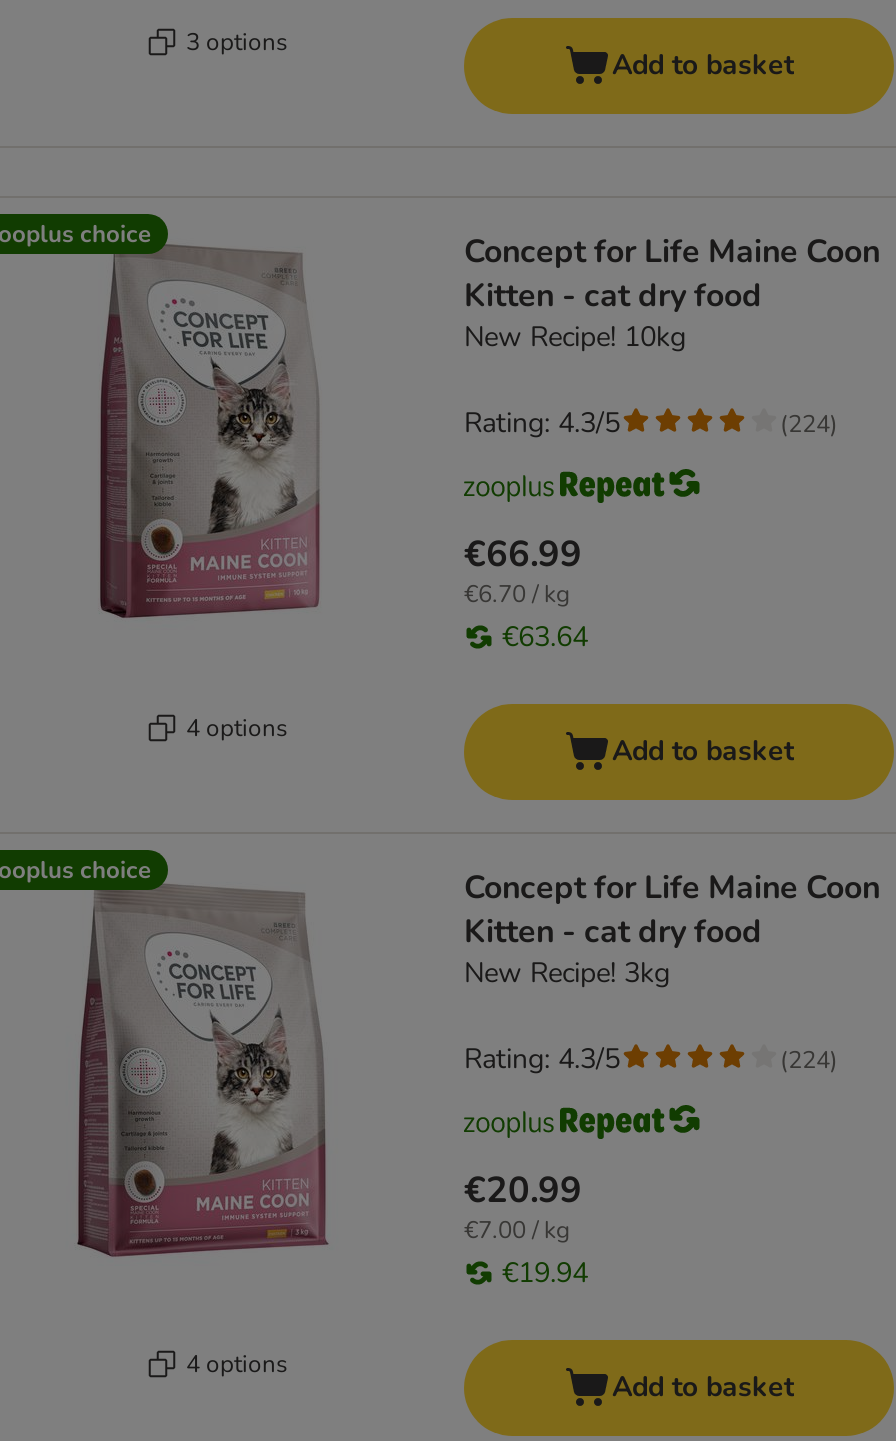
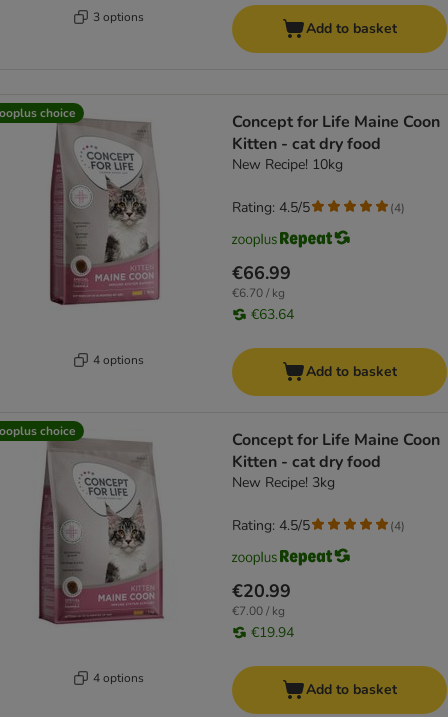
- Rating: 4.3/5
+ Rating: 4.5/5

- (224)
+ (4)

- Rating: 4.3/5
+ Rating: 4.5/5

- (224)
+ (4)
